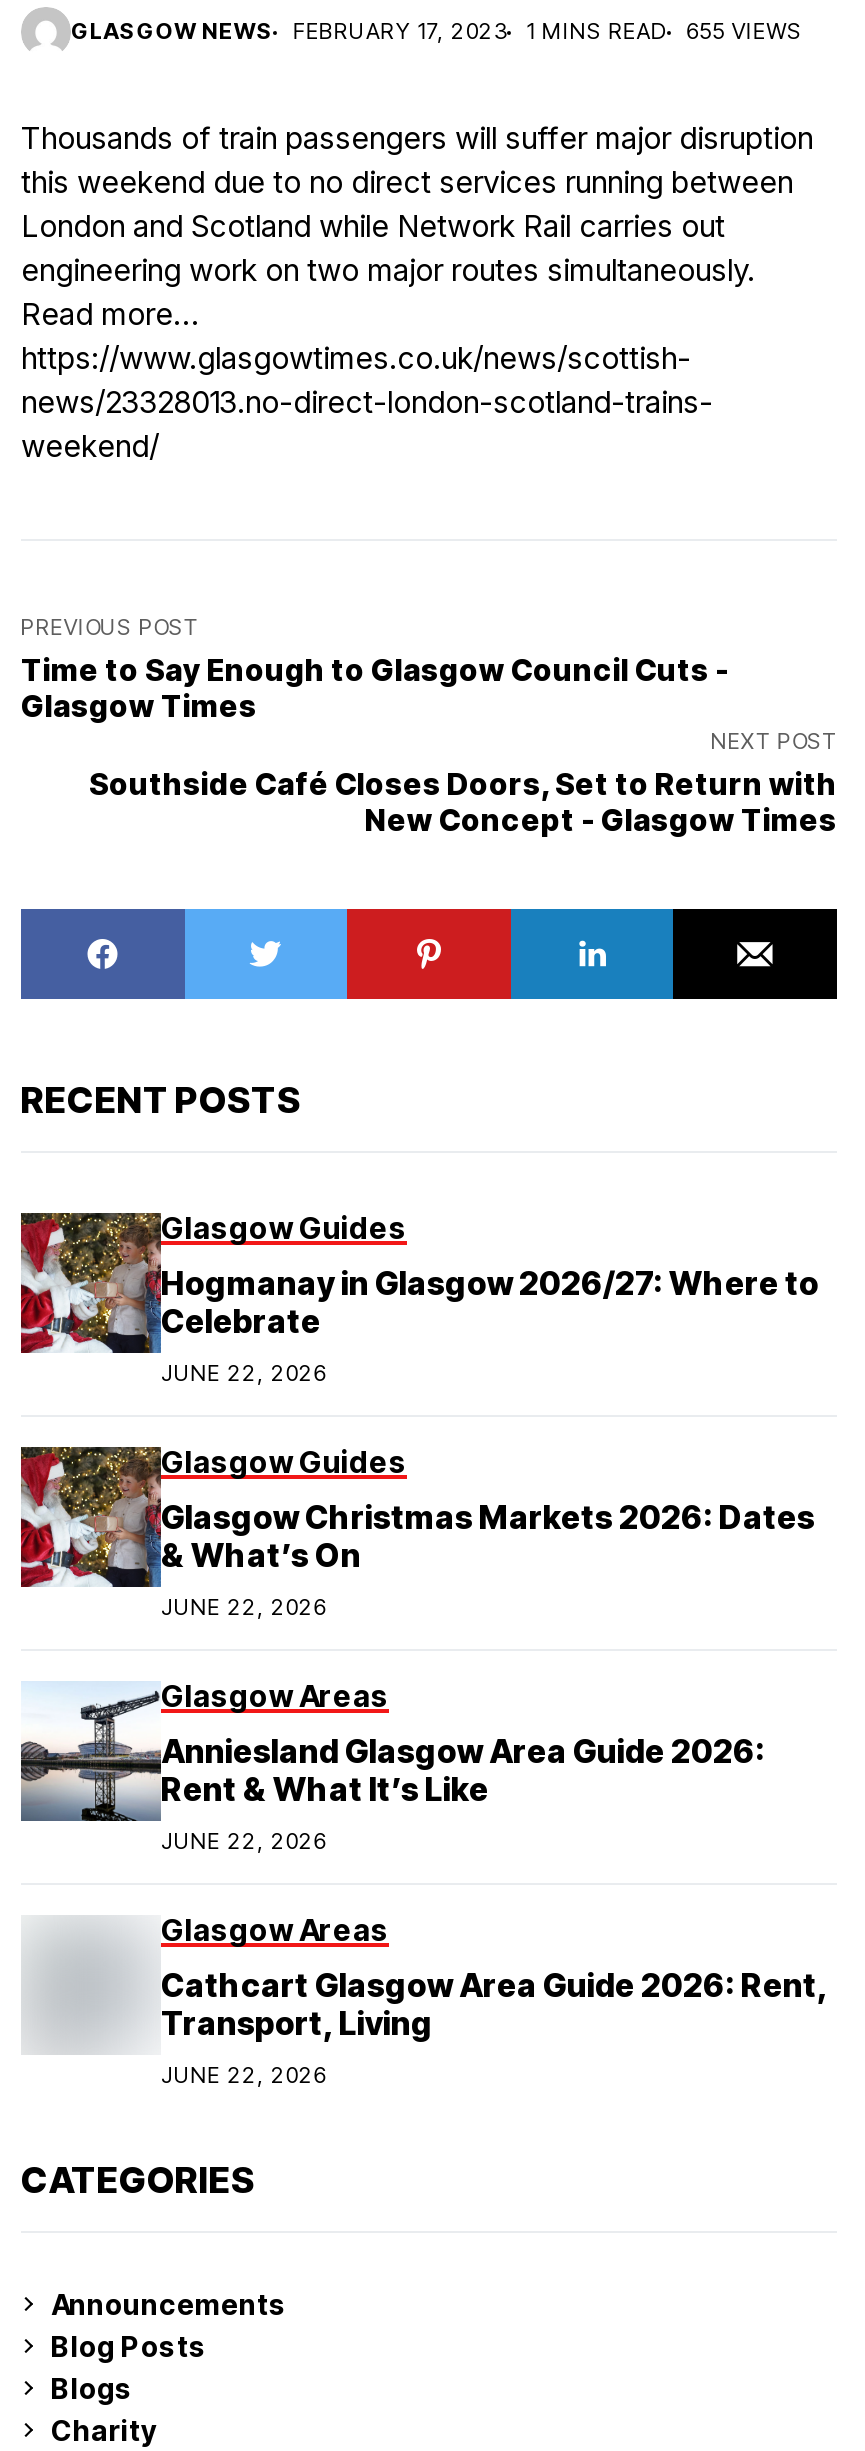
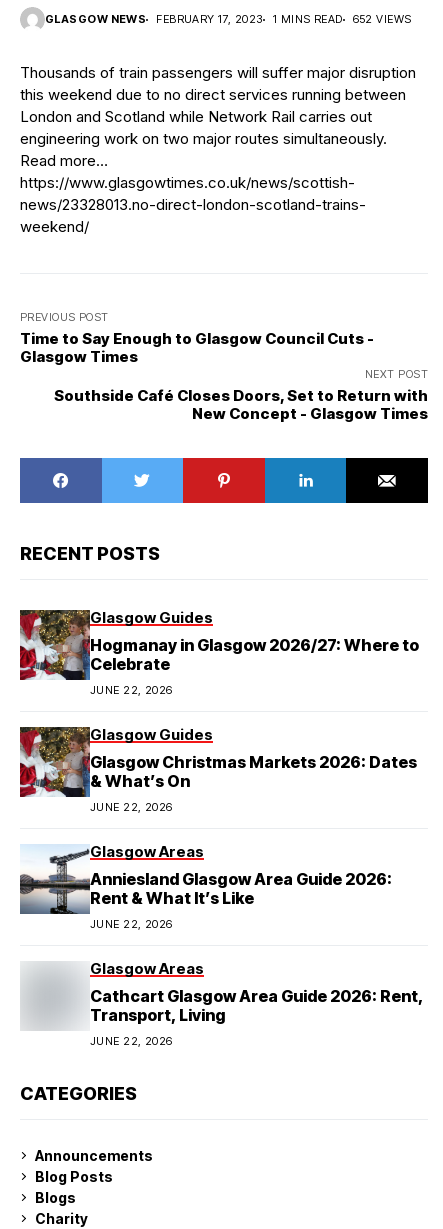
- GLASGOW NEWS FEBRUARY 17, 2023 1 MINS READ 655 VIEWS
+ GLASGOW NEWS FEBRUARY 17, 2023 1 MINS READ 652 VIEWS
